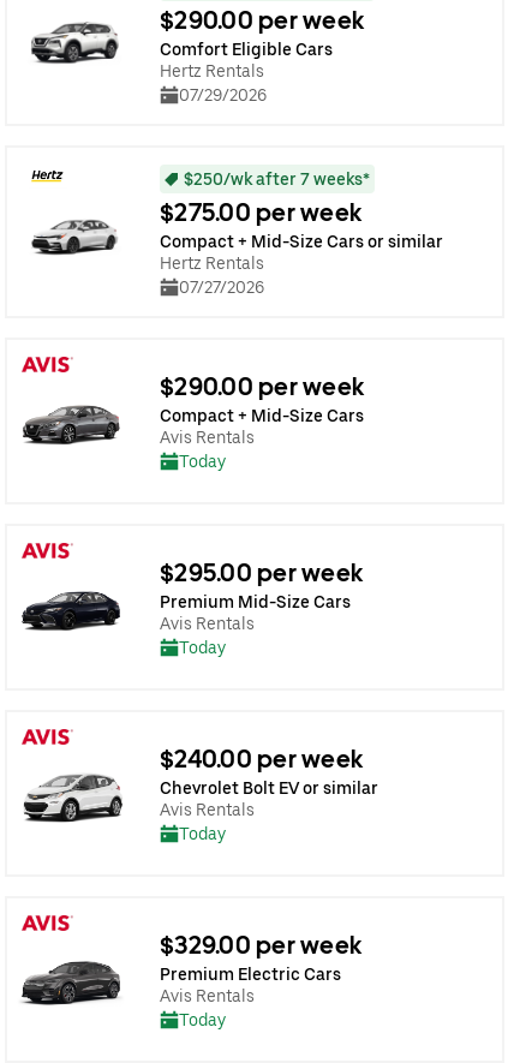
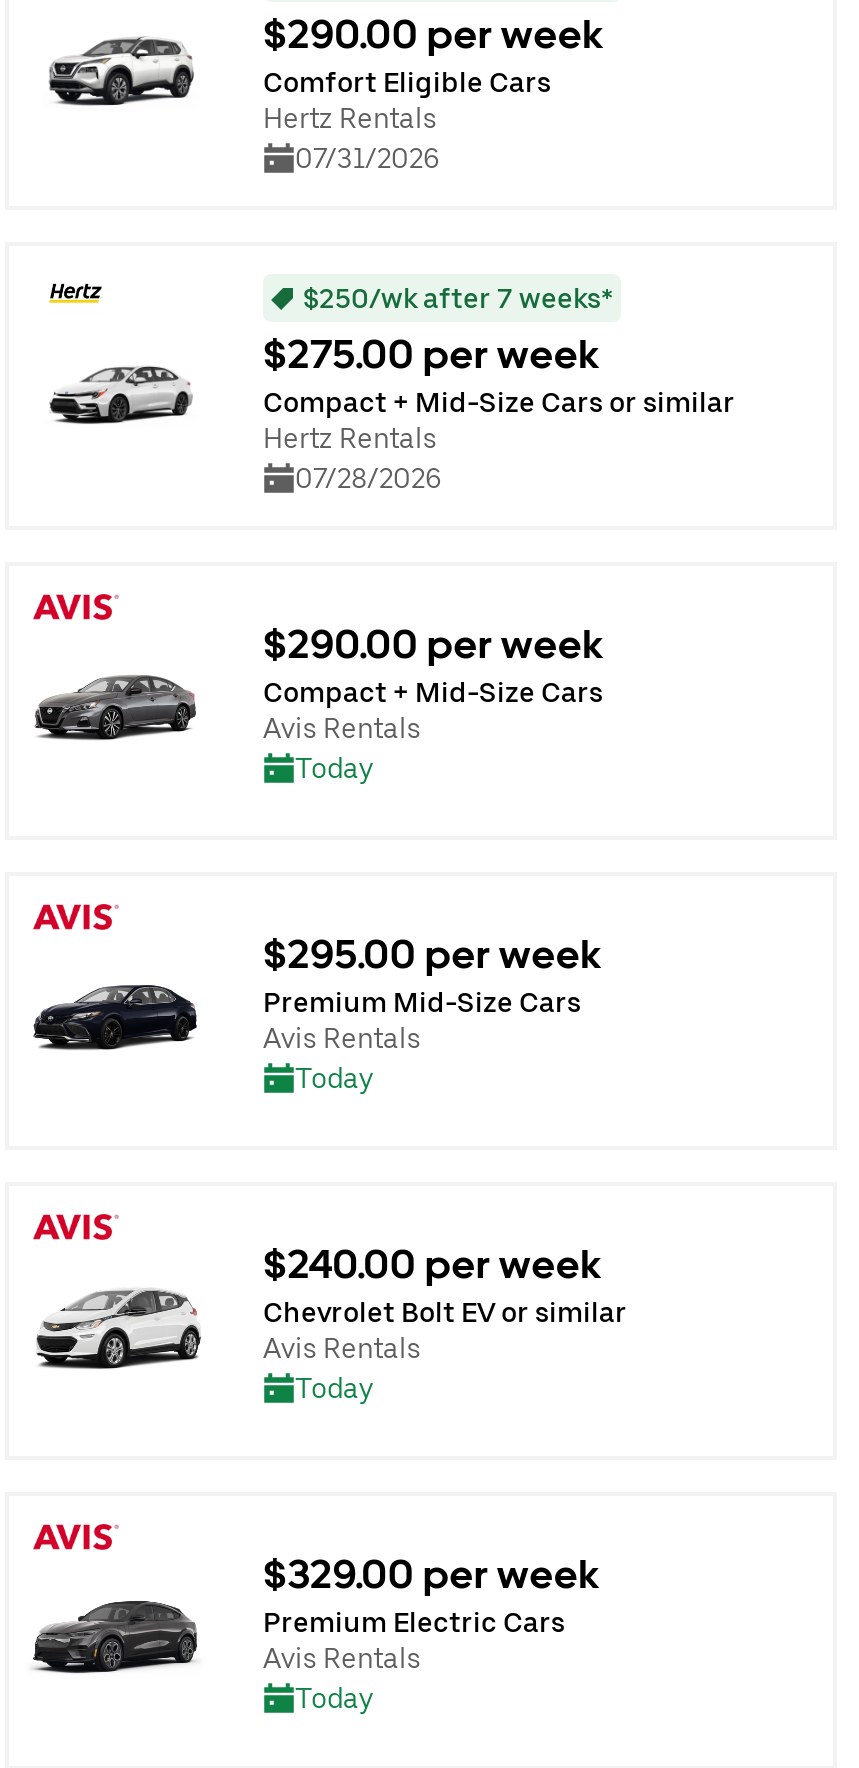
- 07/29/2026
+ 07/31/2026

- 07/27/2026
+ 07/28/2026
